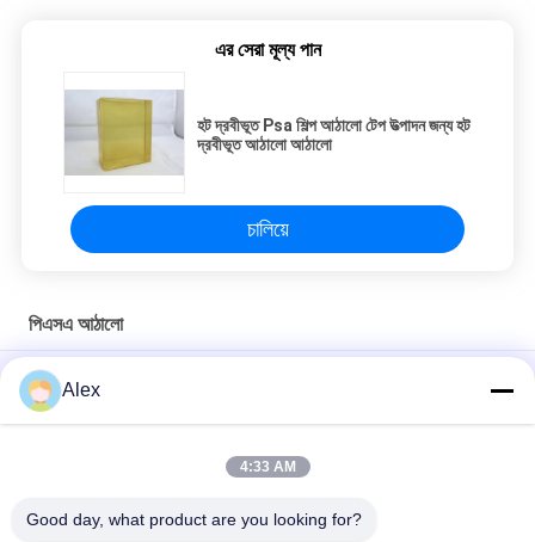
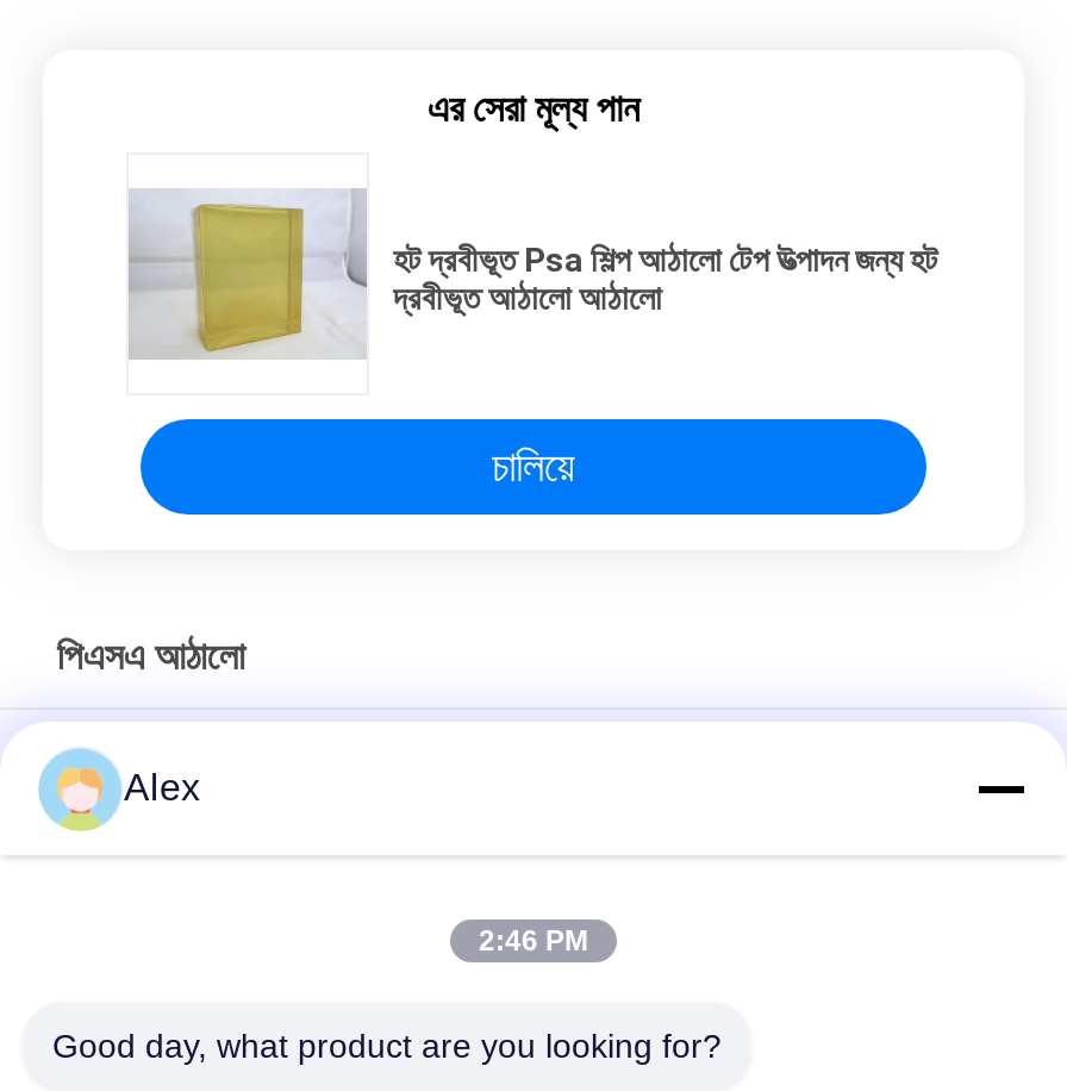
- 4:33 AM
+ 2:46 PM
